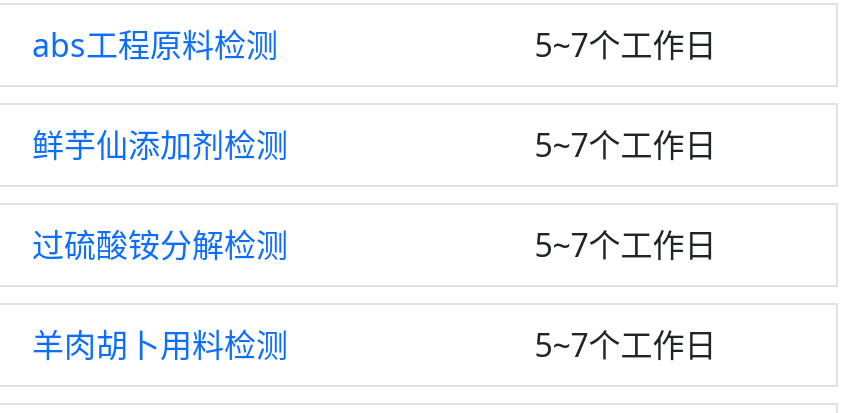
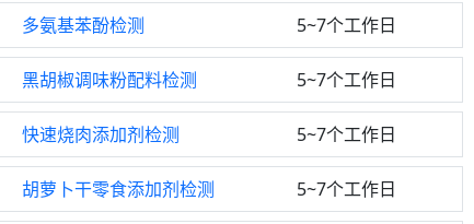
- abs工程原料检测
+ 多氨基苯酚检测

- 鲜芋仙添加剂检测
+ 黑胡椒调味粉配料检测

- 过硫酸铵分解检测
+ 快速烧肉添加剂检测

- 羊肉胡卜用料检测
+ 胡萝卜干零食添加剂检测
